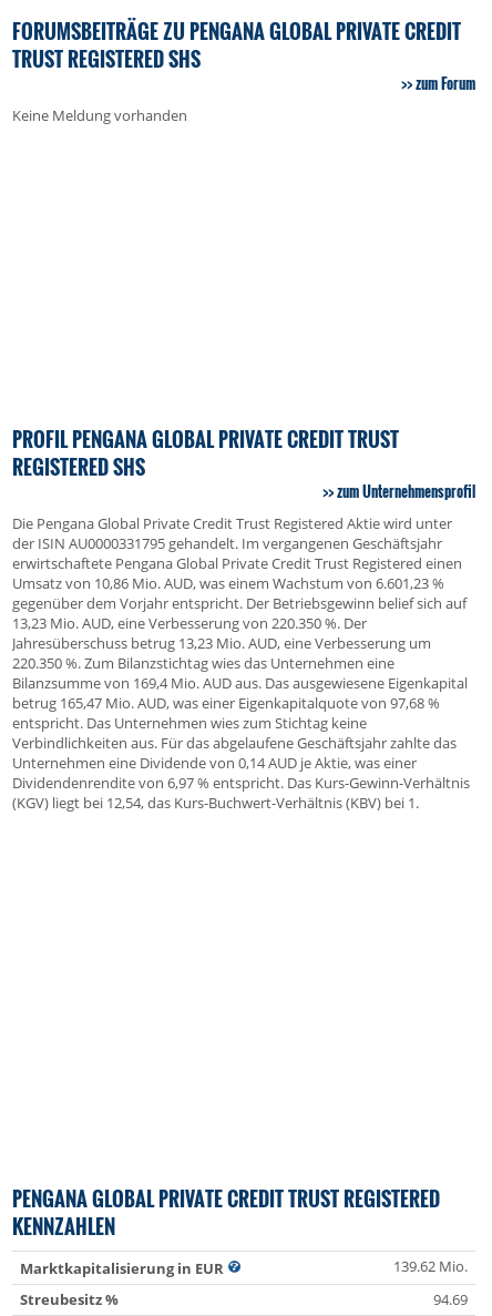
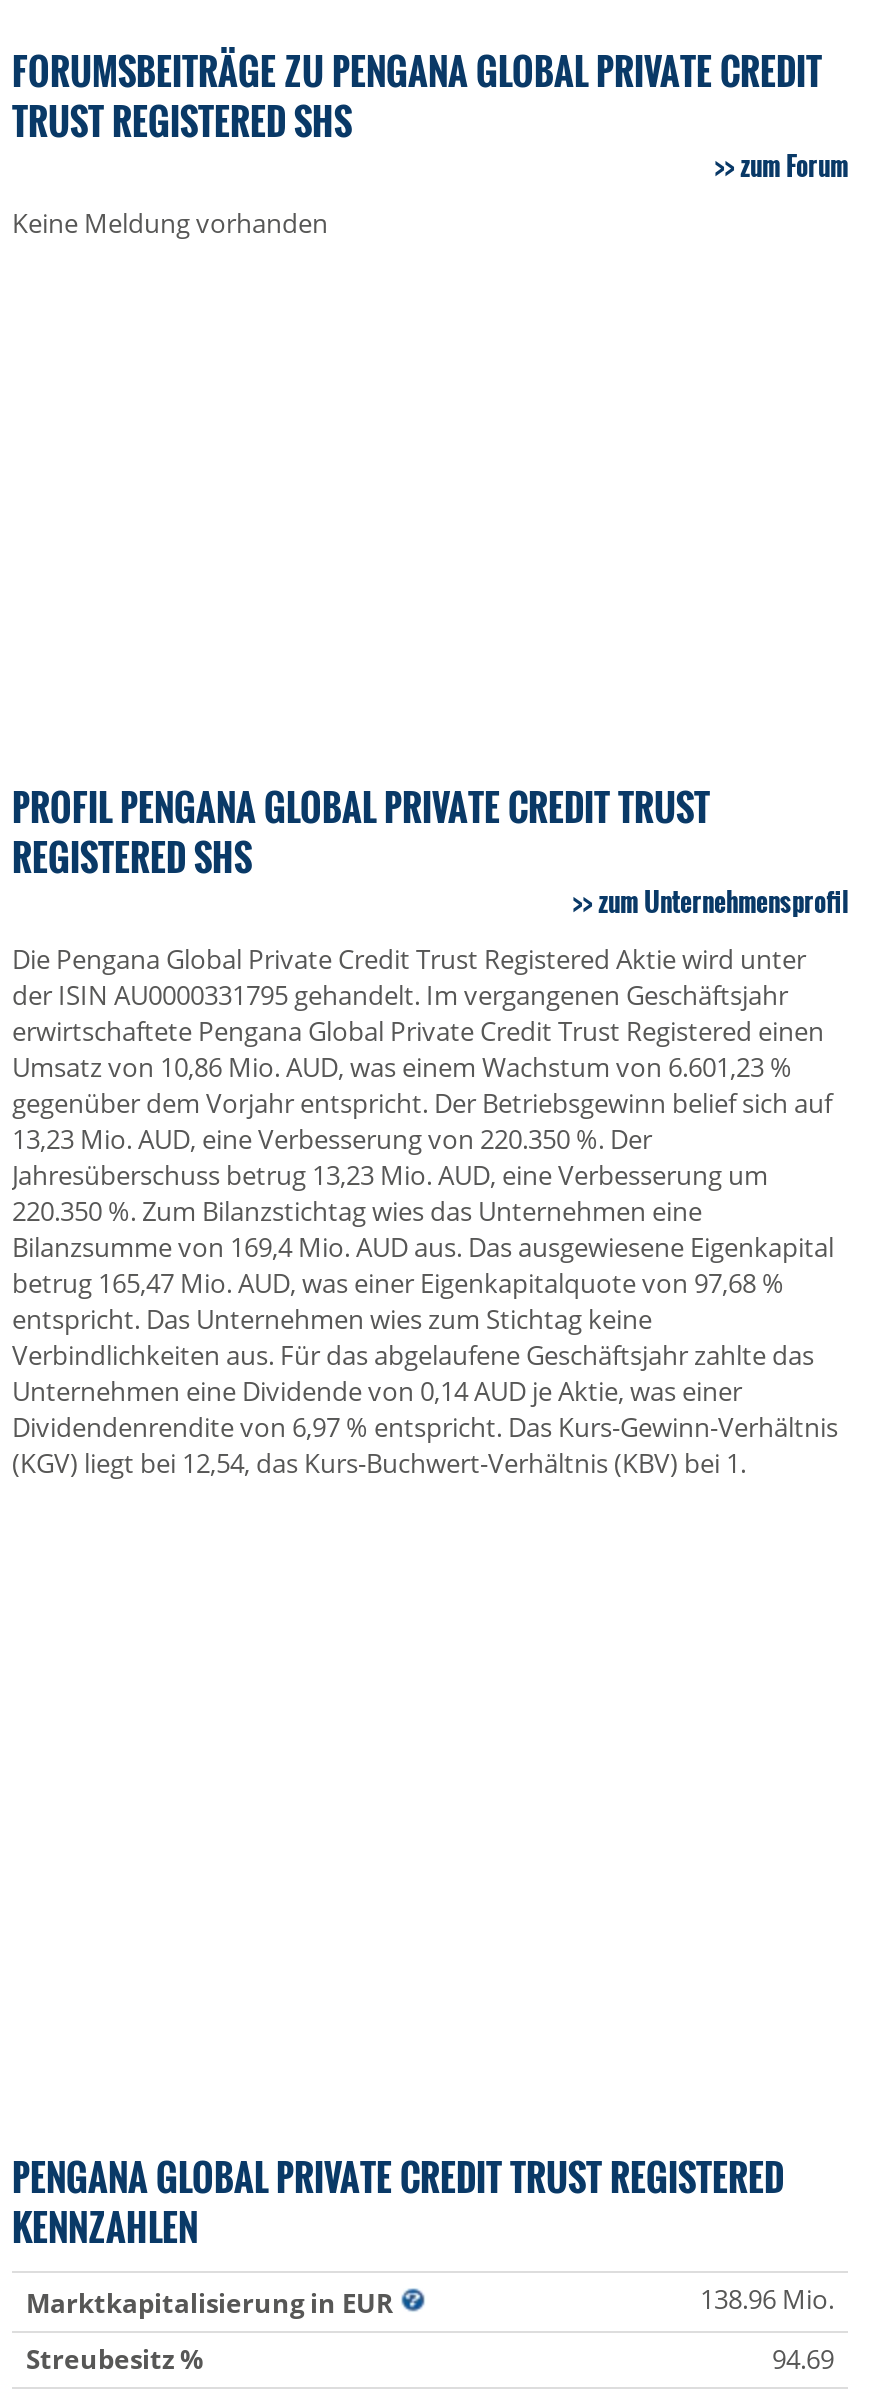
- 139.62 Mio.
+ 138.96 Mio.
